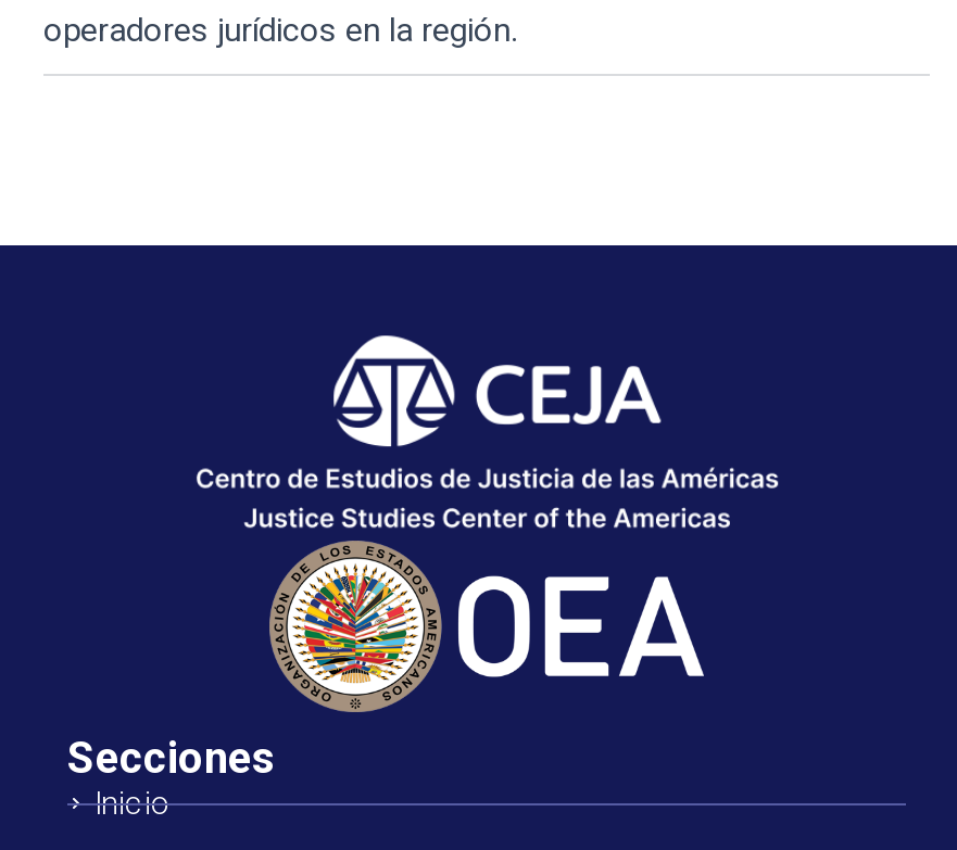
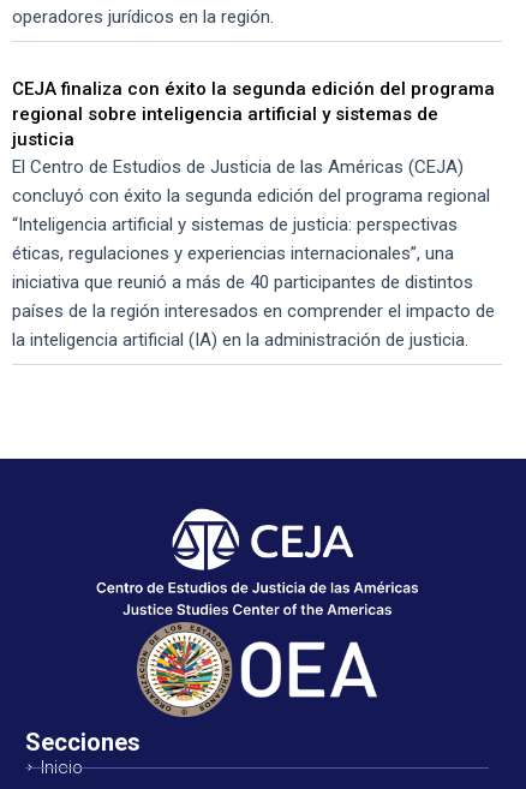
+ CEJA finaliza con éxito la segunda edición del programa
+ regional sobre inteligencia artificial y sistemas de
+ justicia
+ El Centro de Estudios de Justicia de las Américas (CEJA)
+ concluyó con éxito la segunda edición del programa regional
+ “Inteligencia artificial y sistemas de justicia: perspectivas
+ éticas, regulaciones y experiencias internacionales”, una
+ iniciativa que reunió a más de 40 participantes de distintos
+ países de la región interesados en comprender el impacto de
+ la inteligencia artificial (IA) en la administración de justicia.
